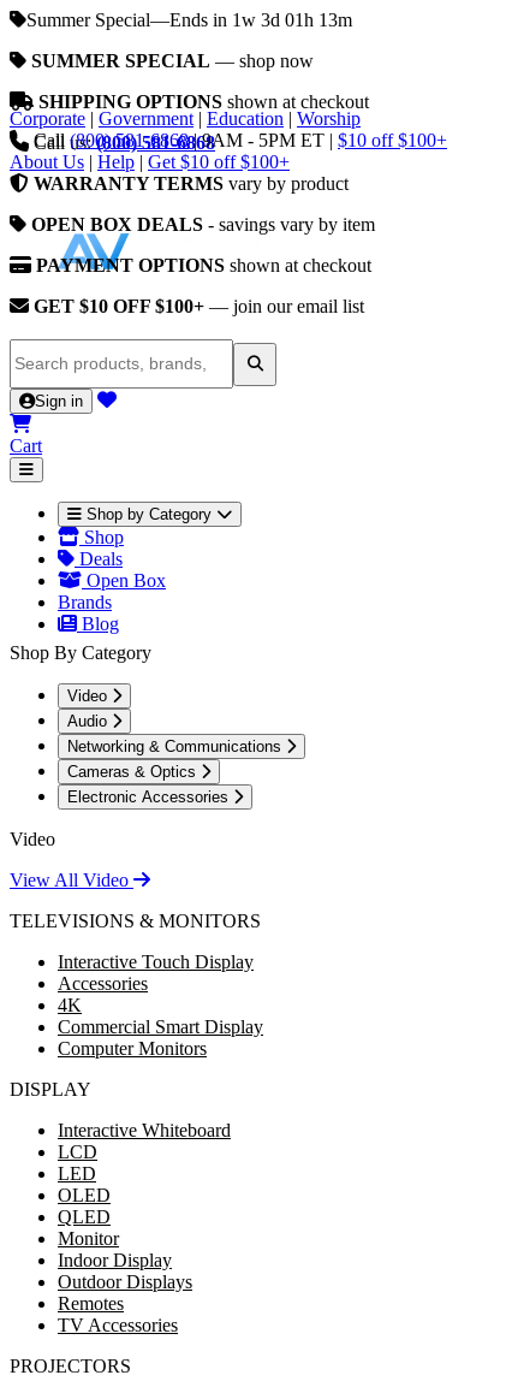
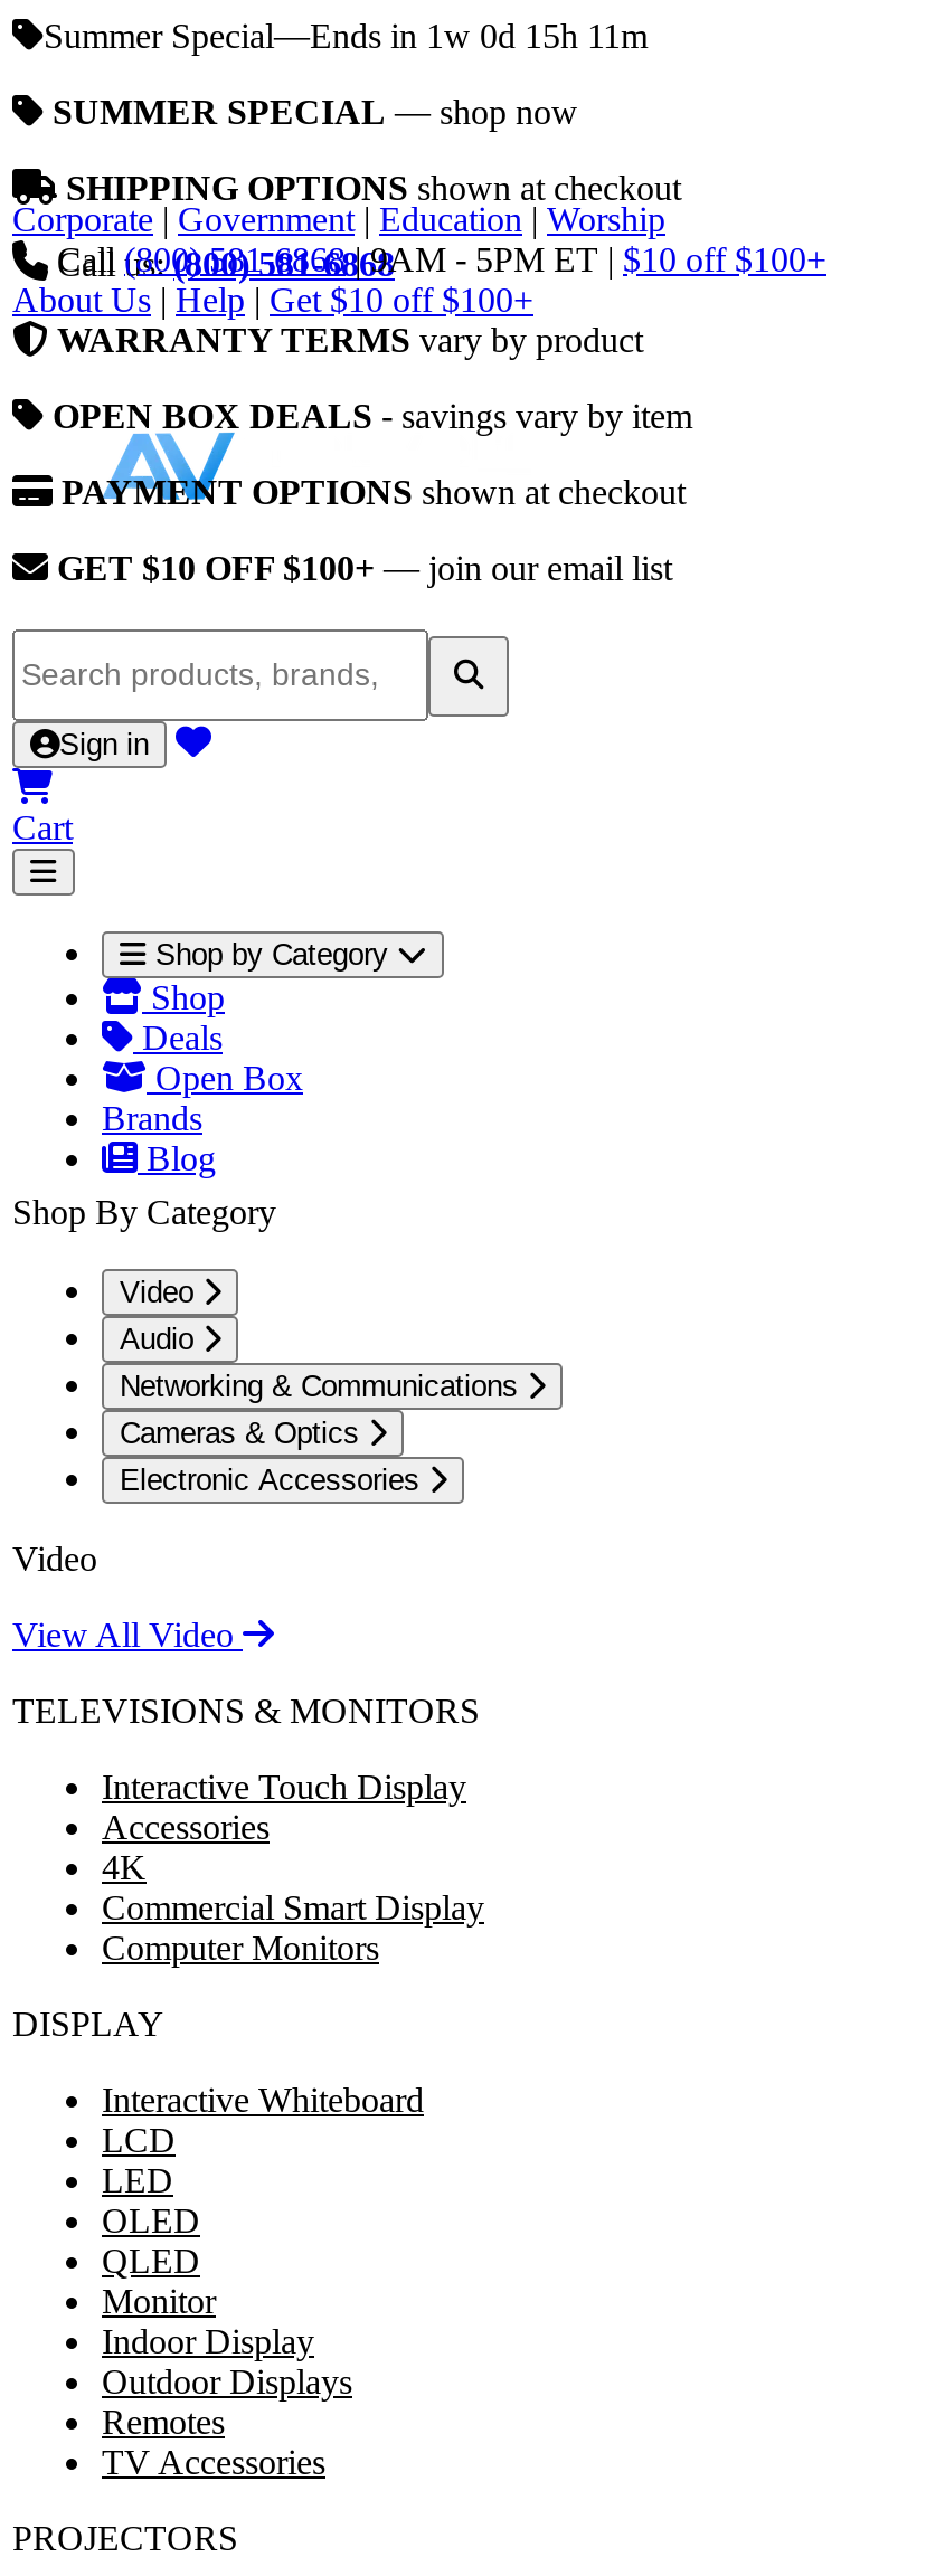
- Summer Special—Ends in 1w 3d 01h 13m
+ Summer Special—Ends in 1w 0d 15h 11m
